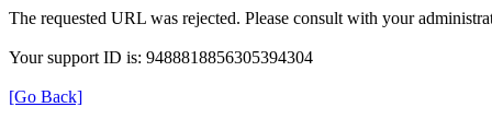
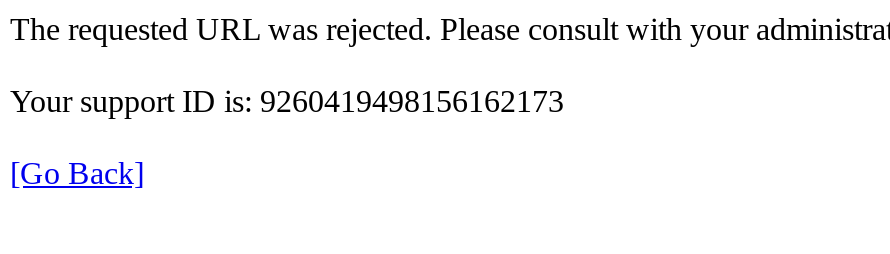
- Your support ID is: 9488818856305394304
+ Your support ID is: 9260419498156162173
